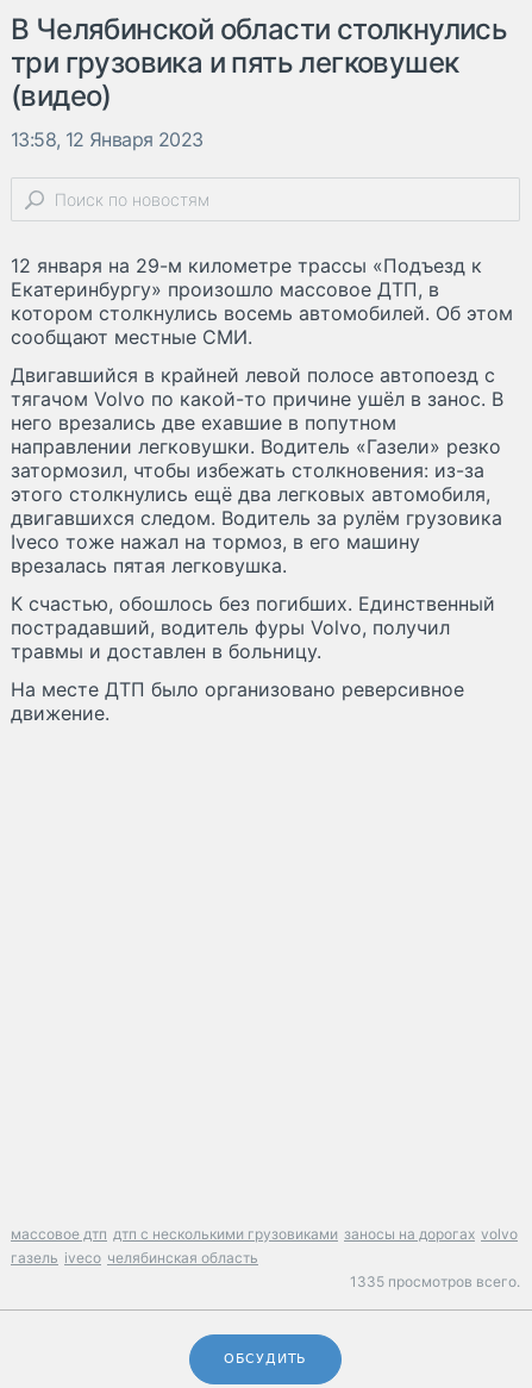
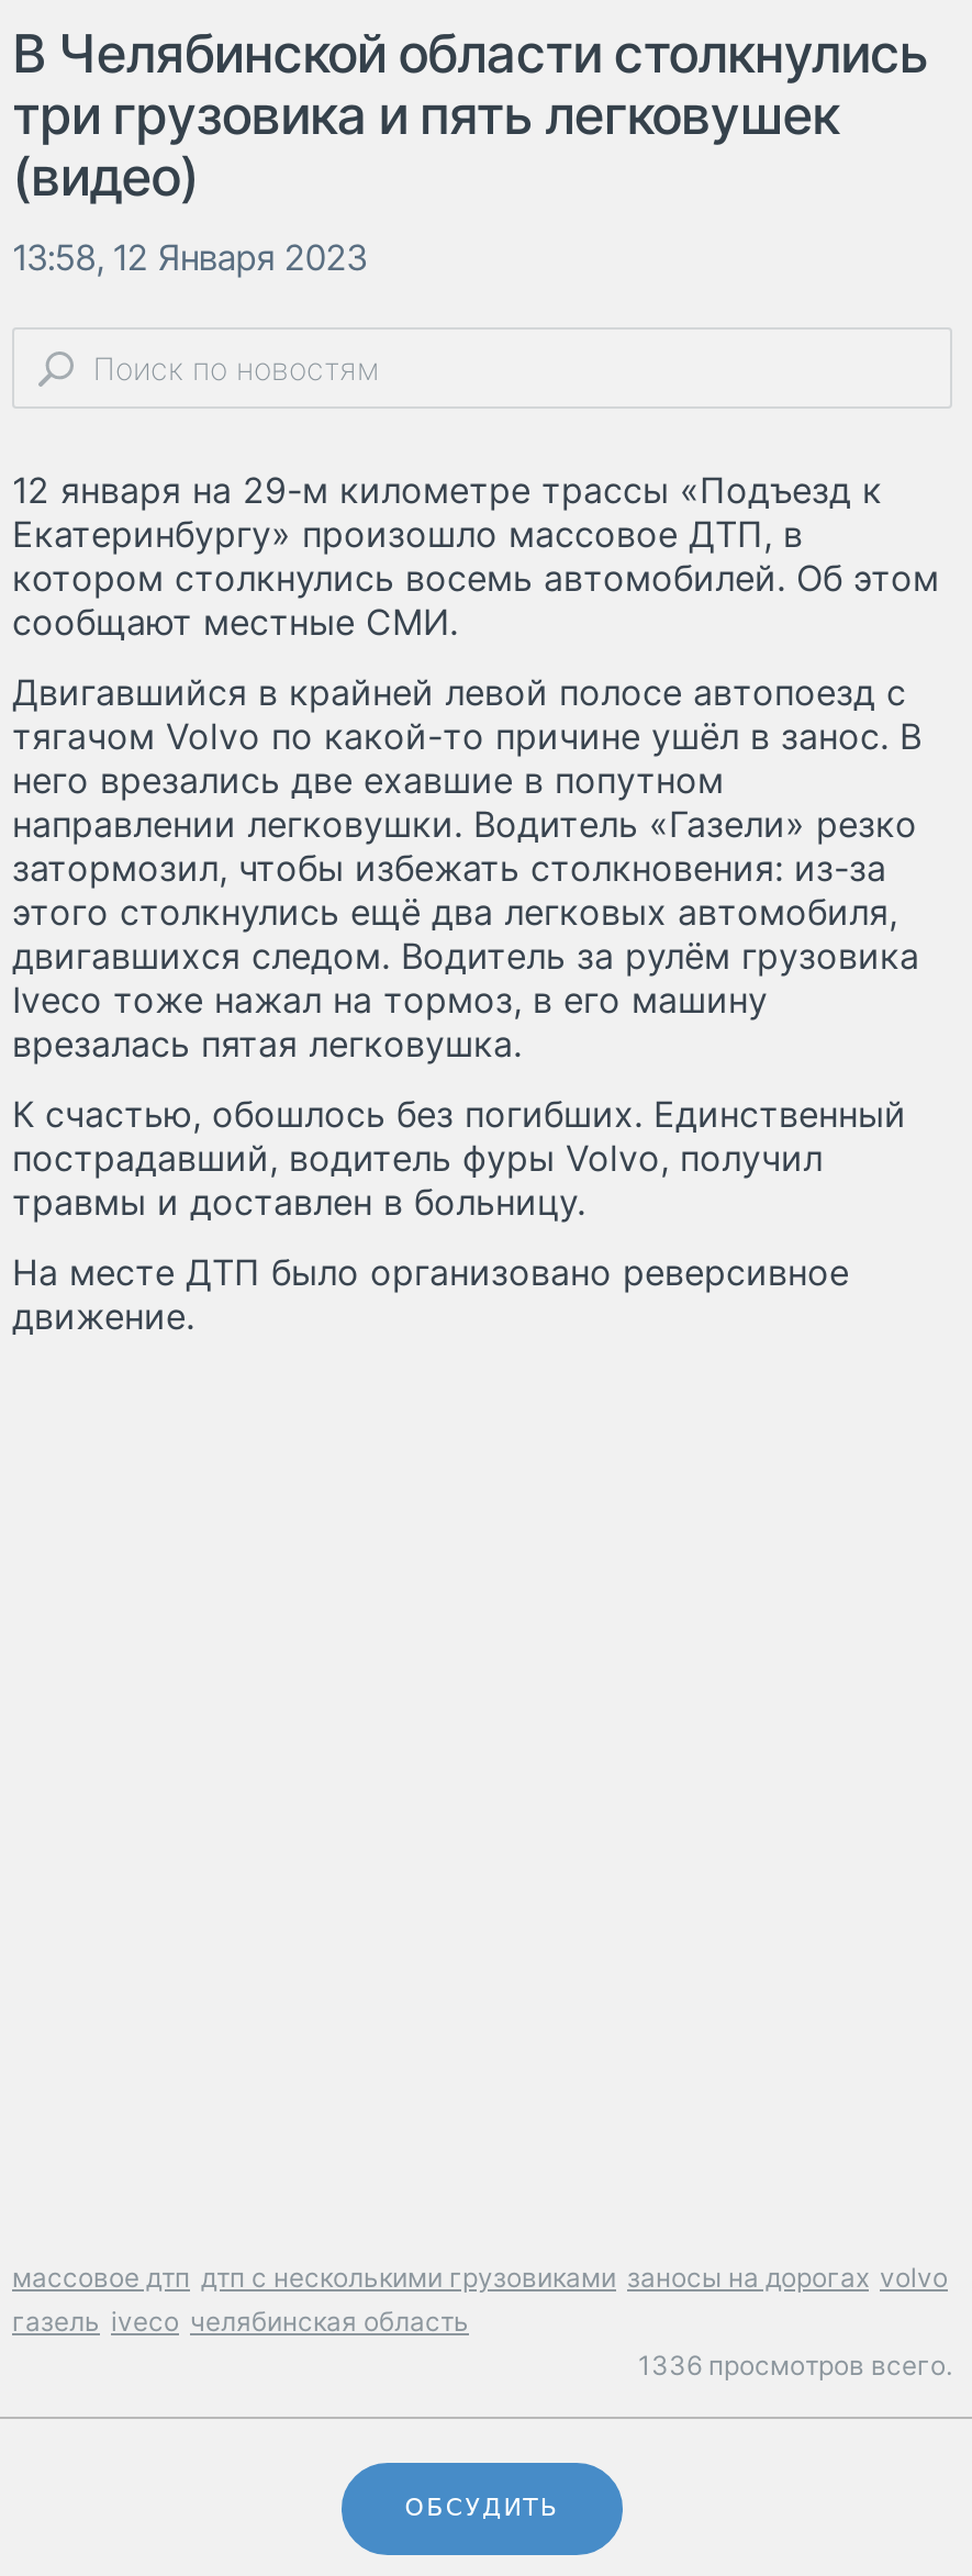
- 1335 просмотров всего.
+ 1336 просмотров всего.
